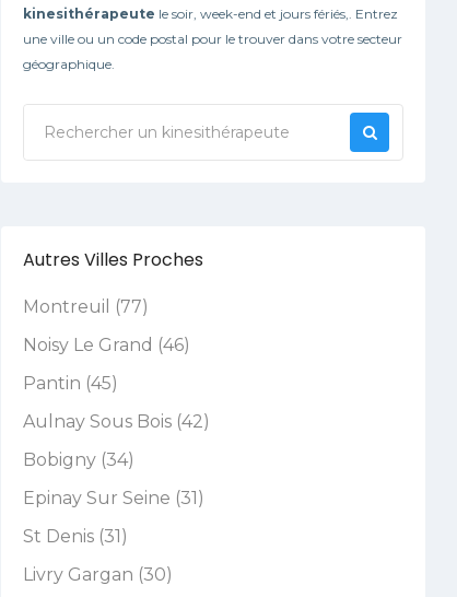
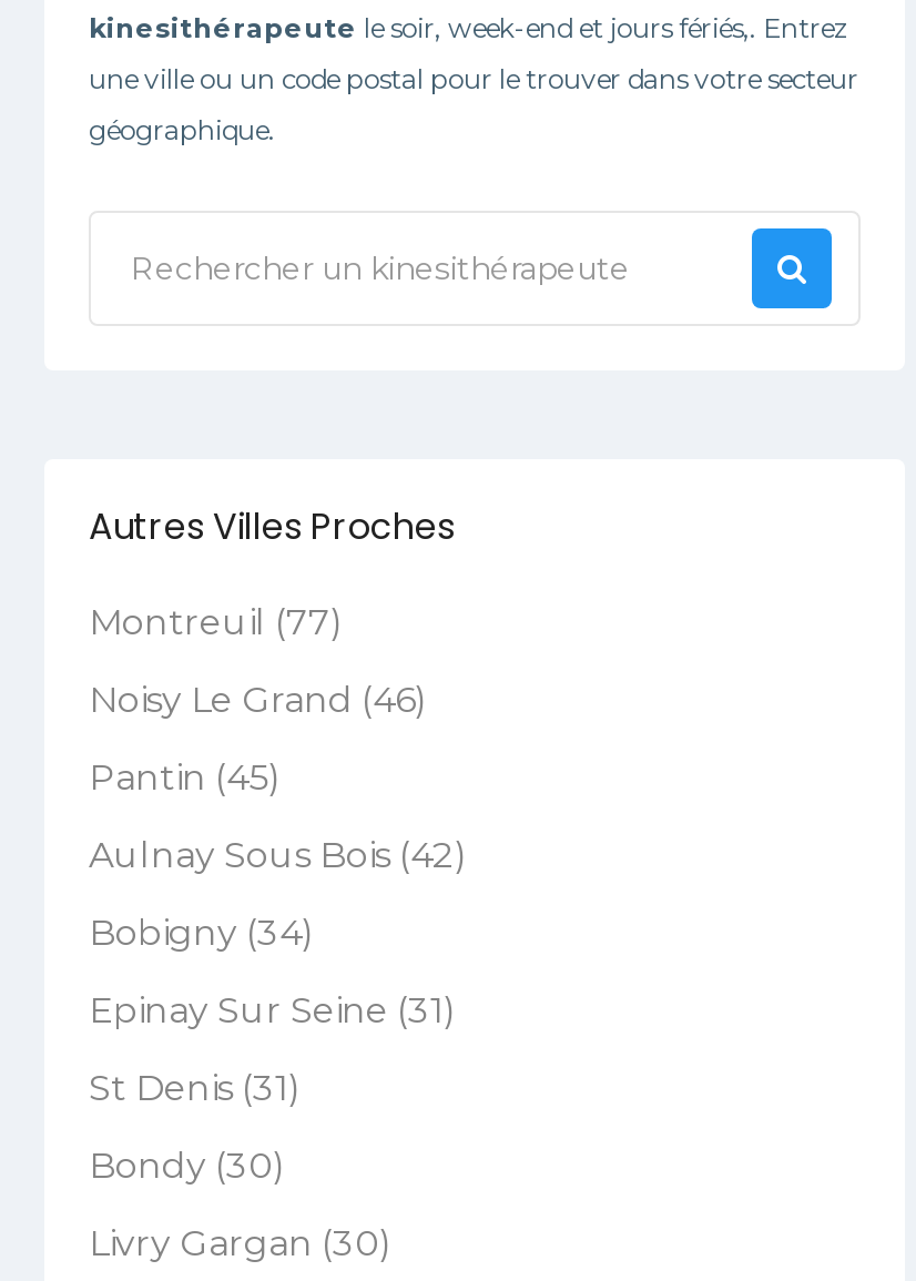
+ Bondy (30)
